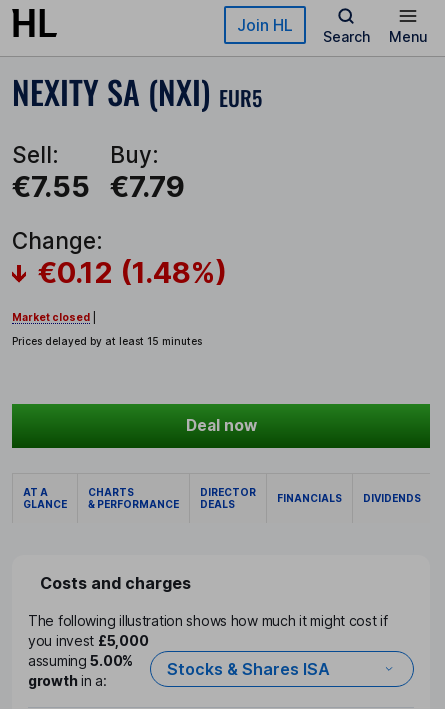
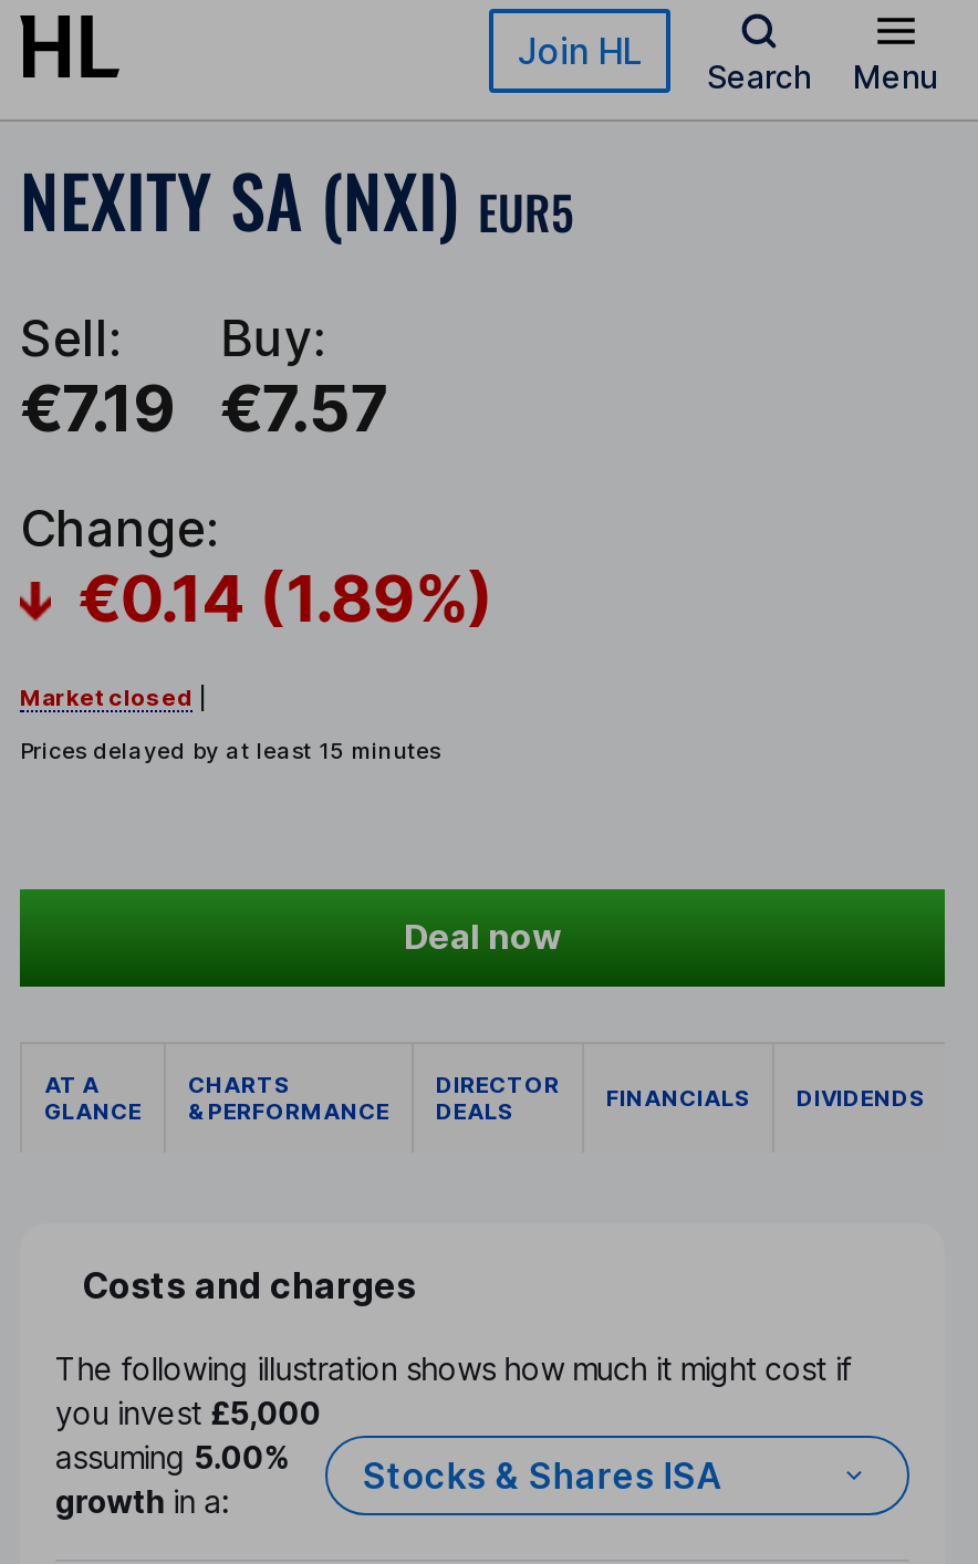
- €7.55
+ €7.19

- €7.79
+ €7.57

- €0.12 (1.48%)
+ €0.14 (1.89%)
